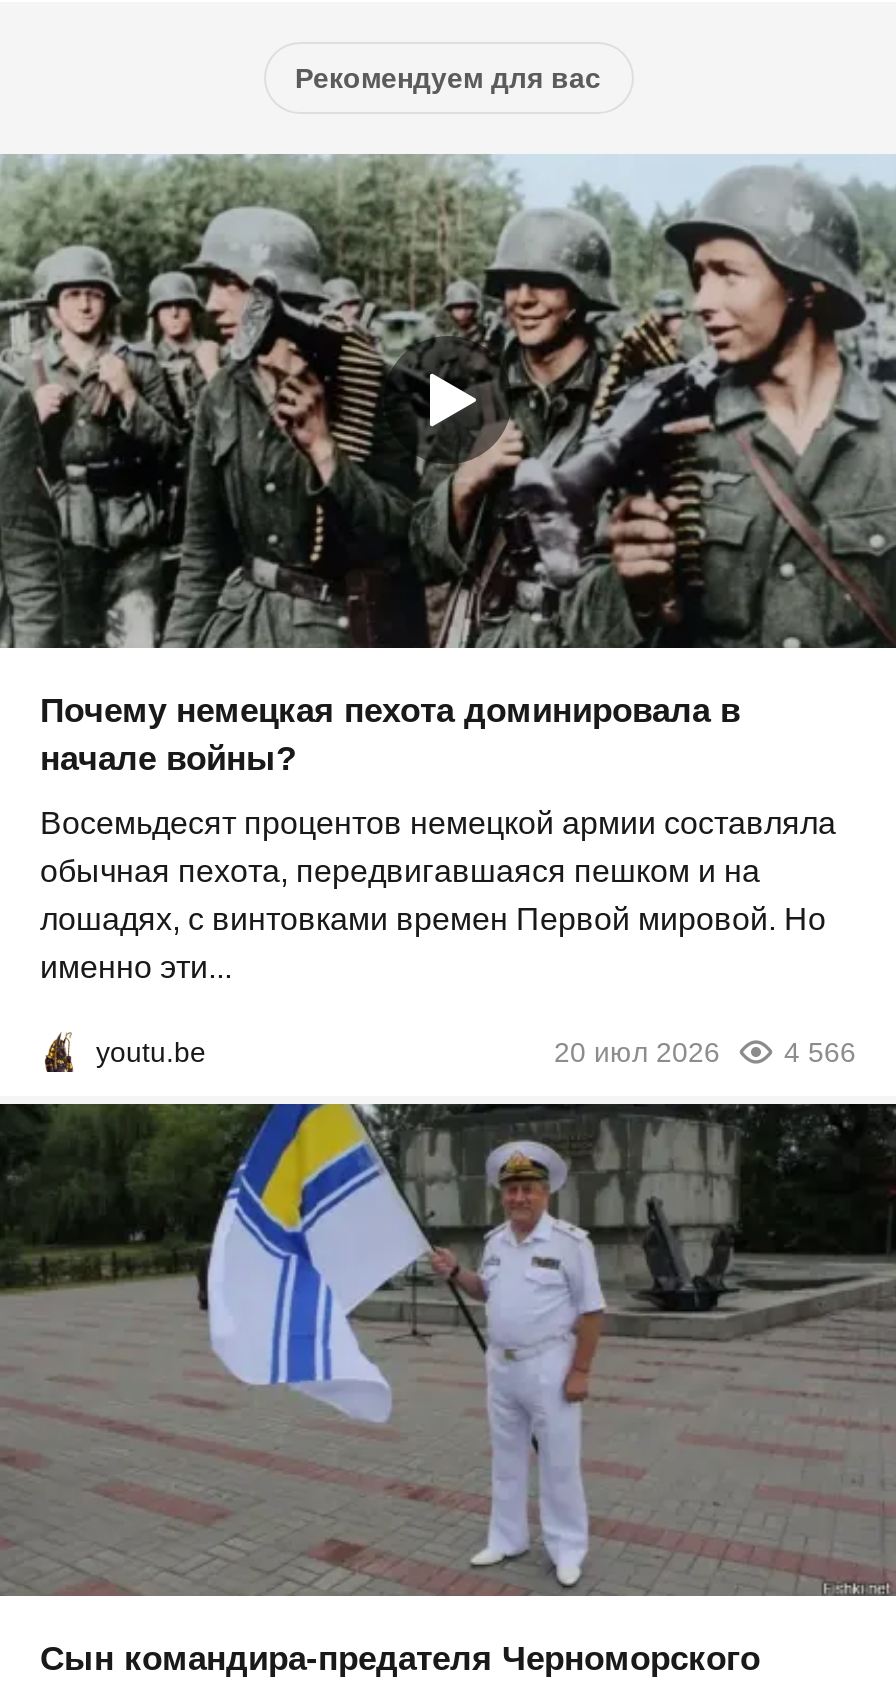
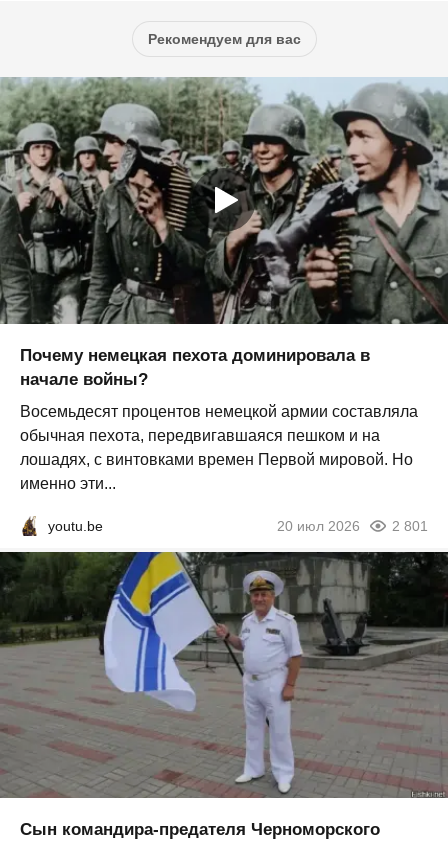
- 20 июл 2026 4 566
+ 20 июл 2026 2 801
